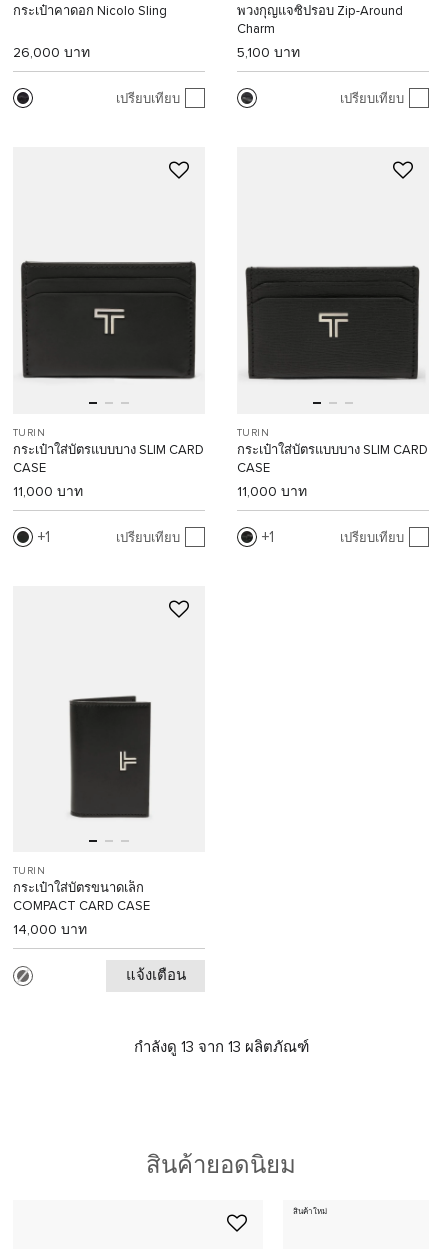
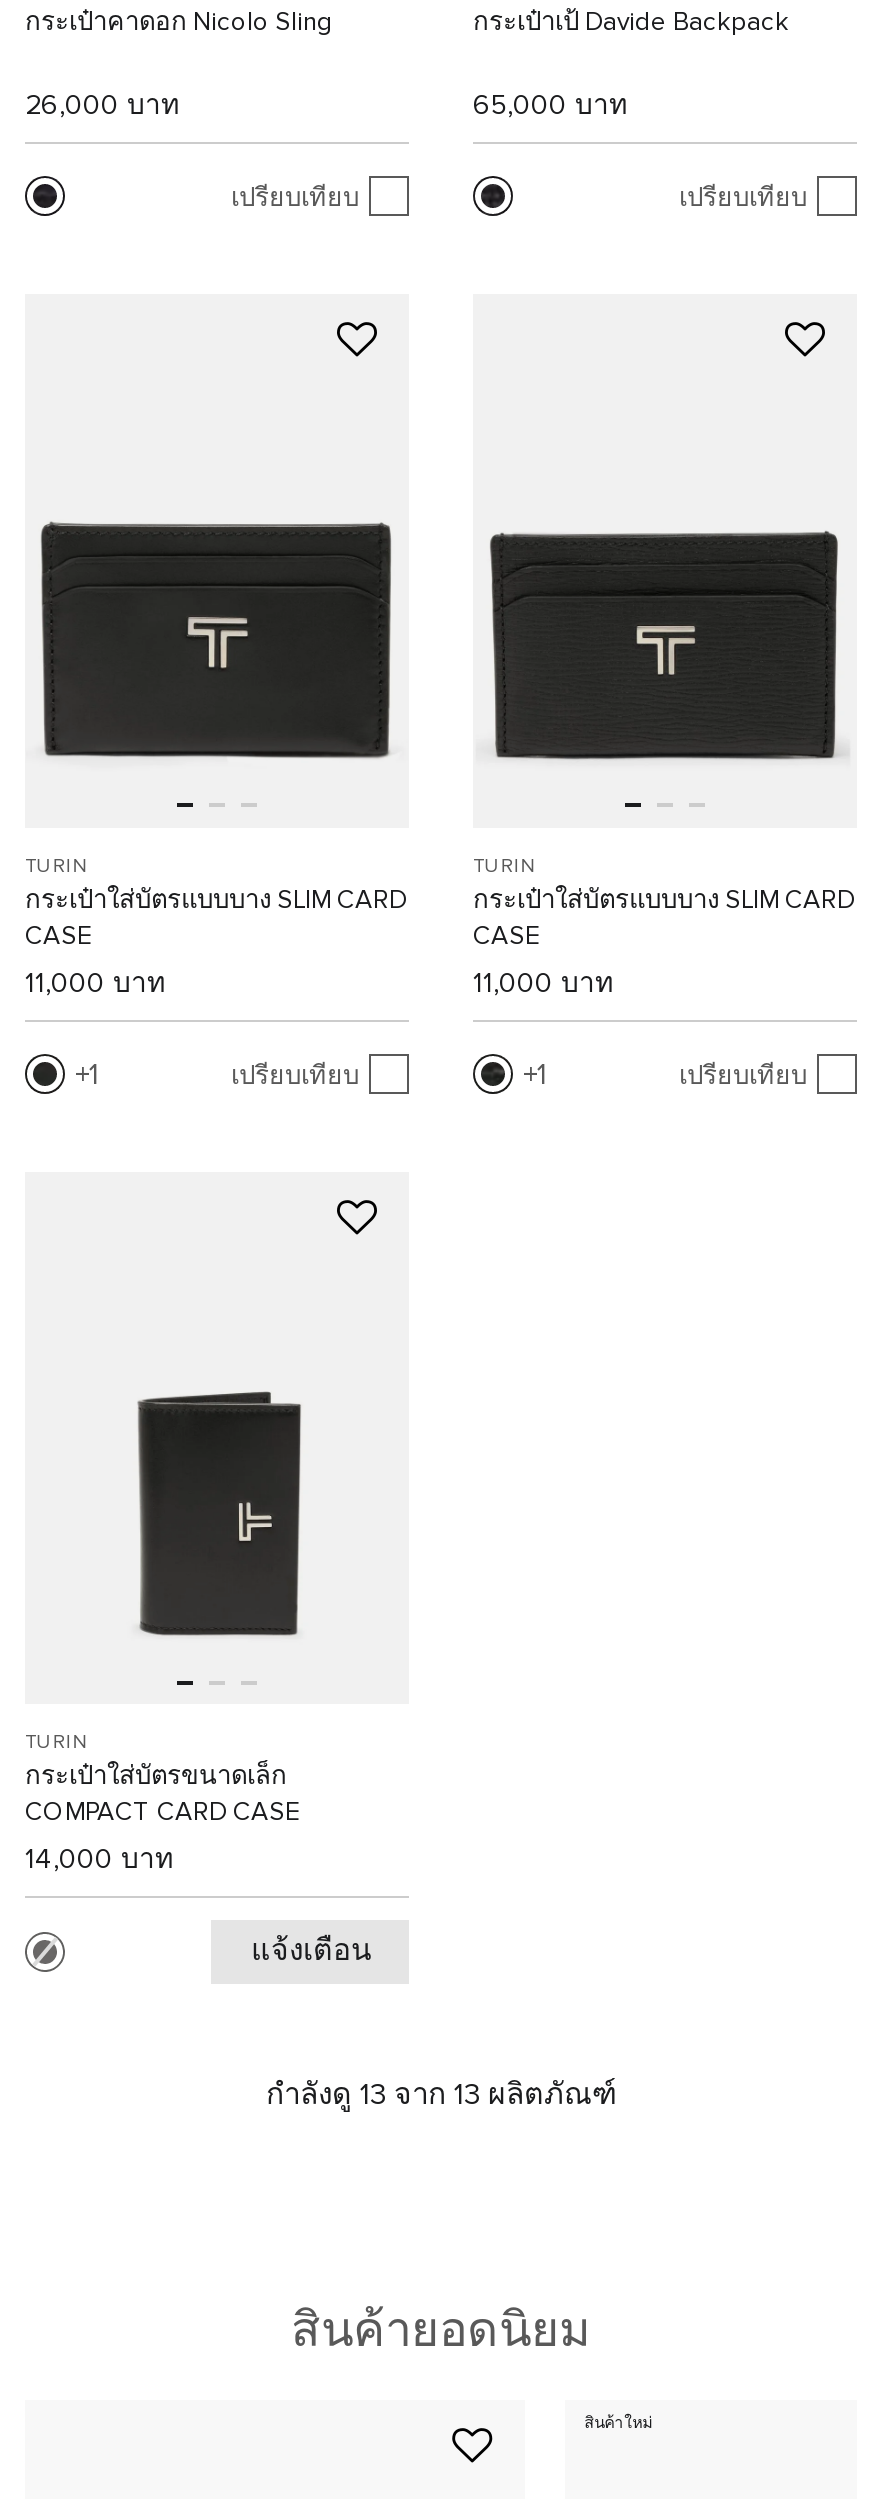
- พวงกุญแจซิปรอบ Zip-Around
- Charm
+ กระเป๋าเป้ Davide Backpack

- 5,100 บาท
+ 65,000 บาท
